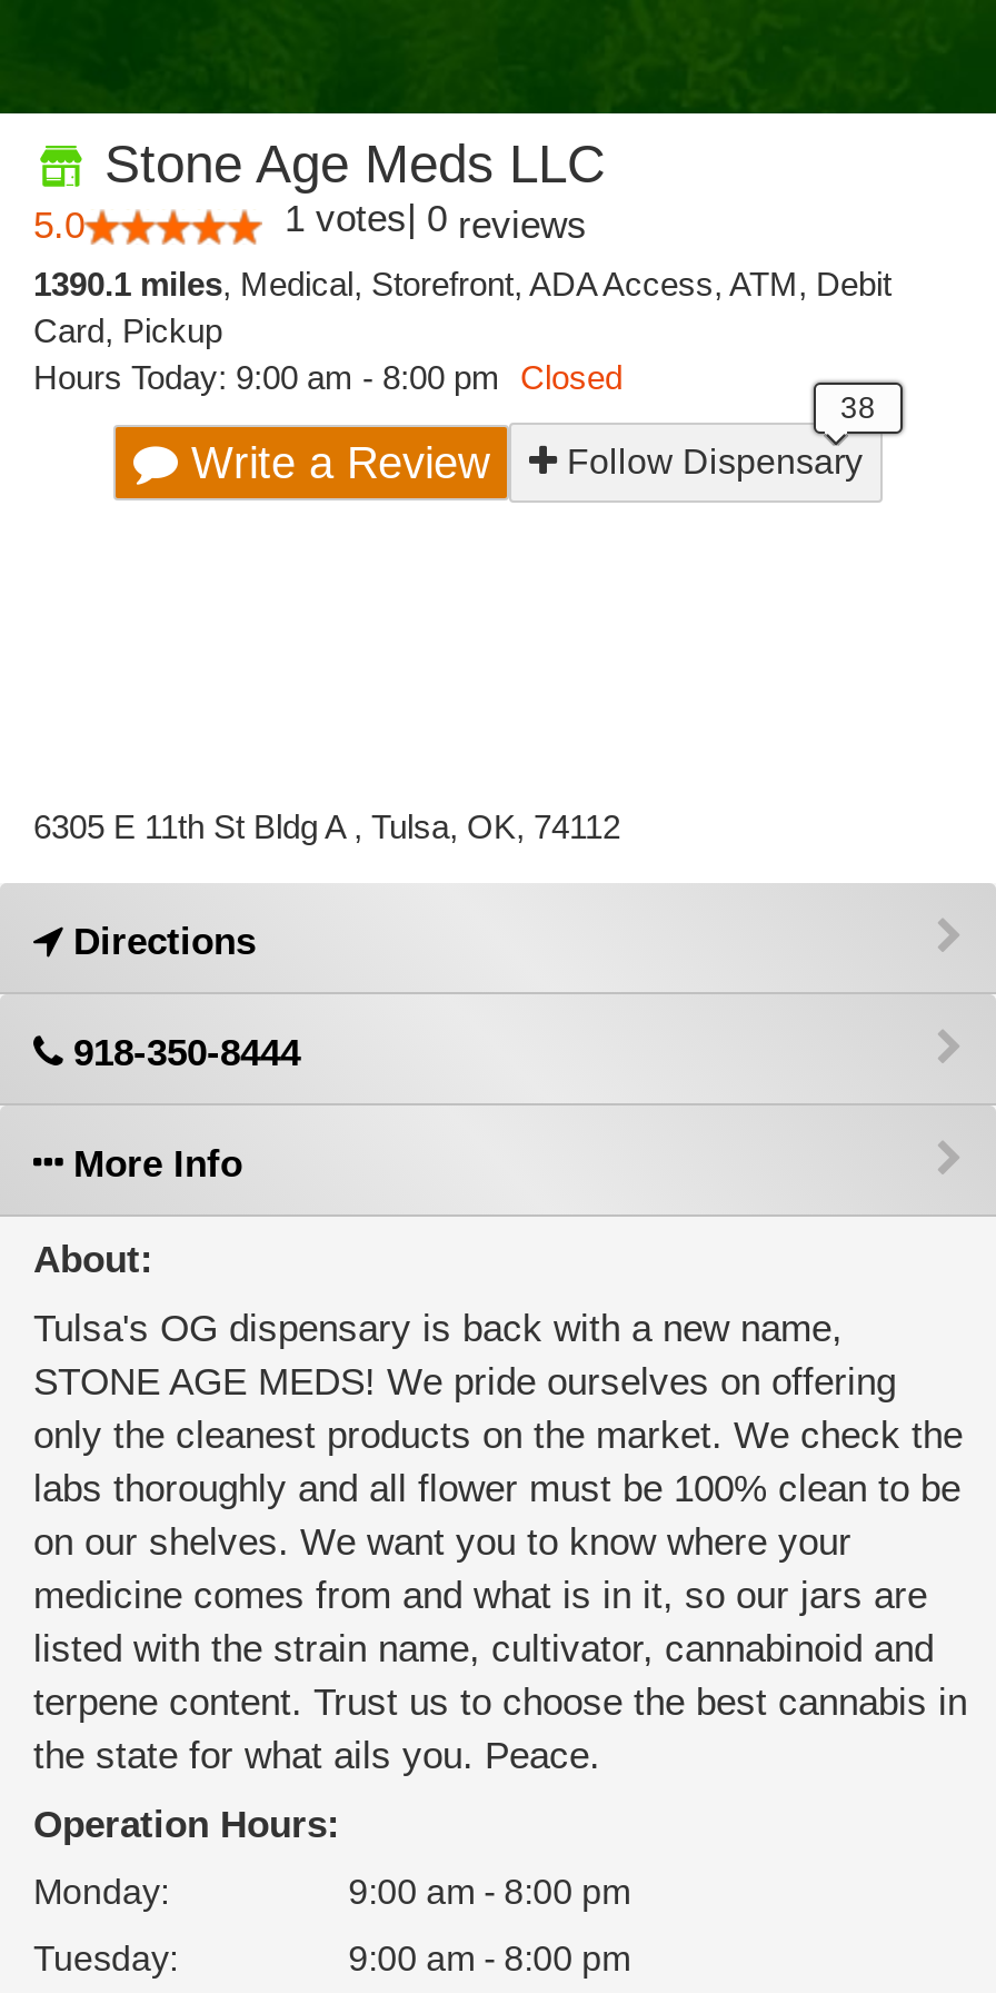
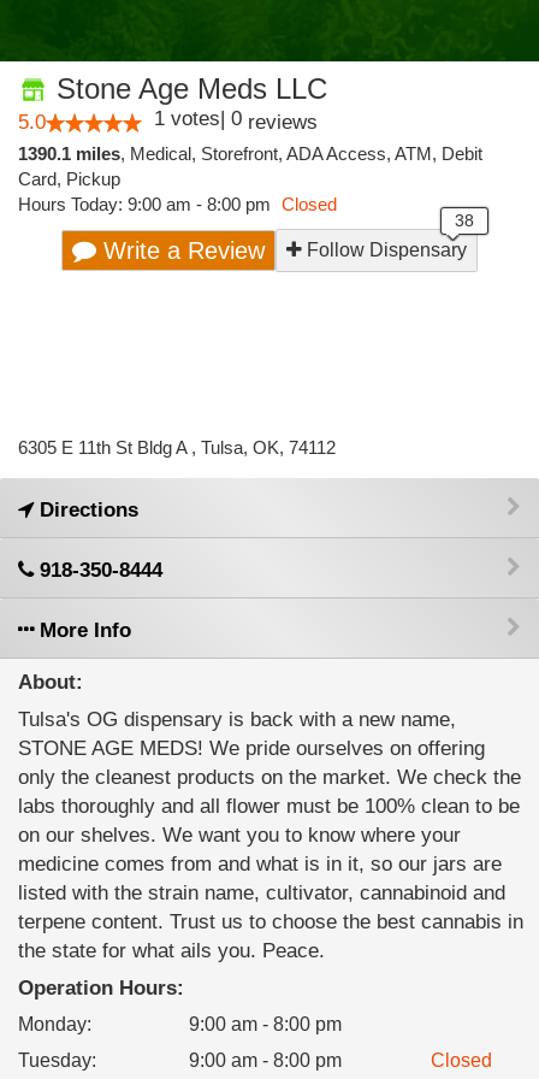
+ Closed
